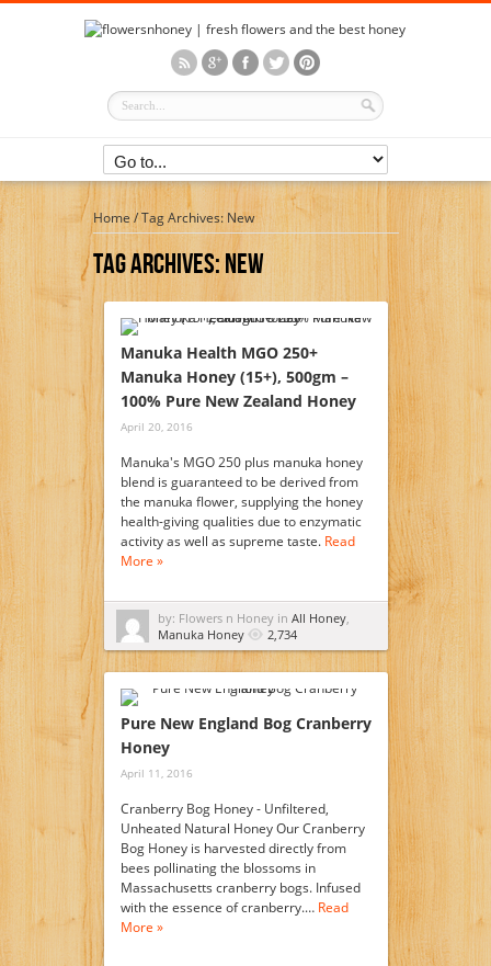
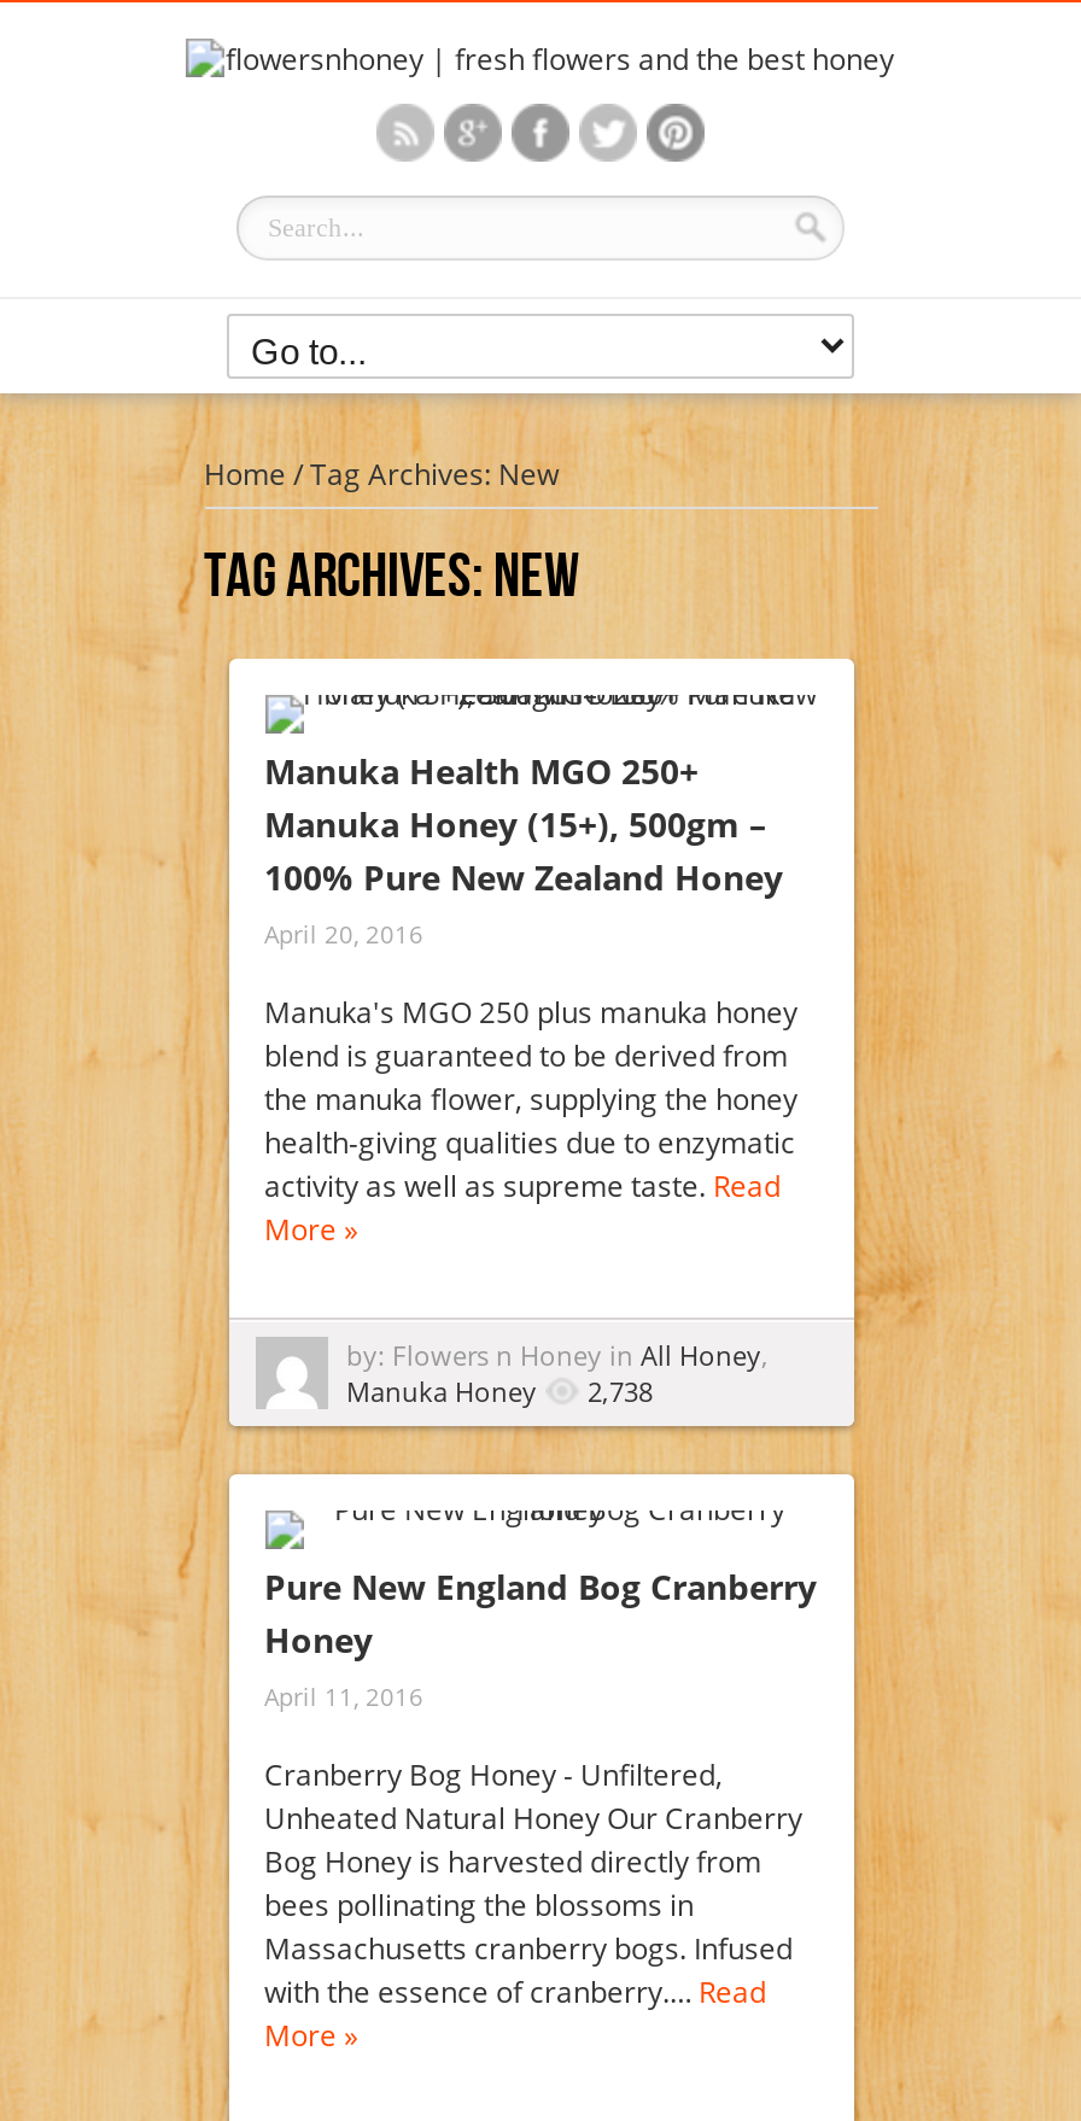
- Manuka Honey 2,734
+ Manuka Honey 2,738
